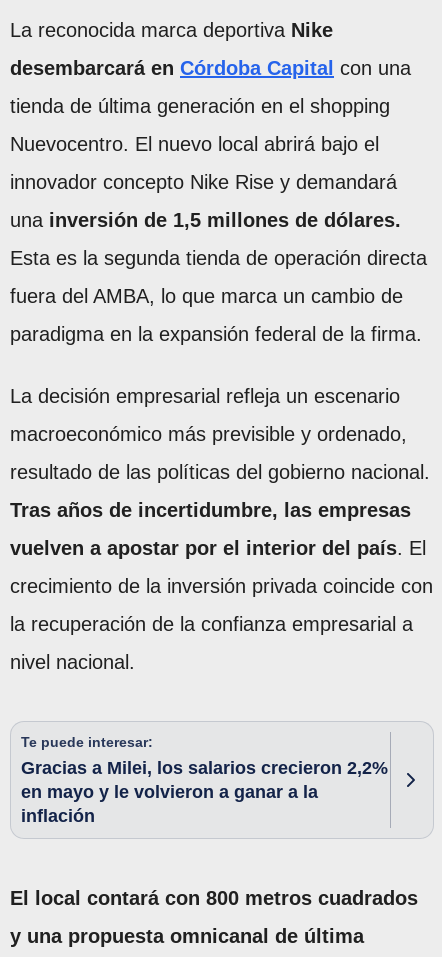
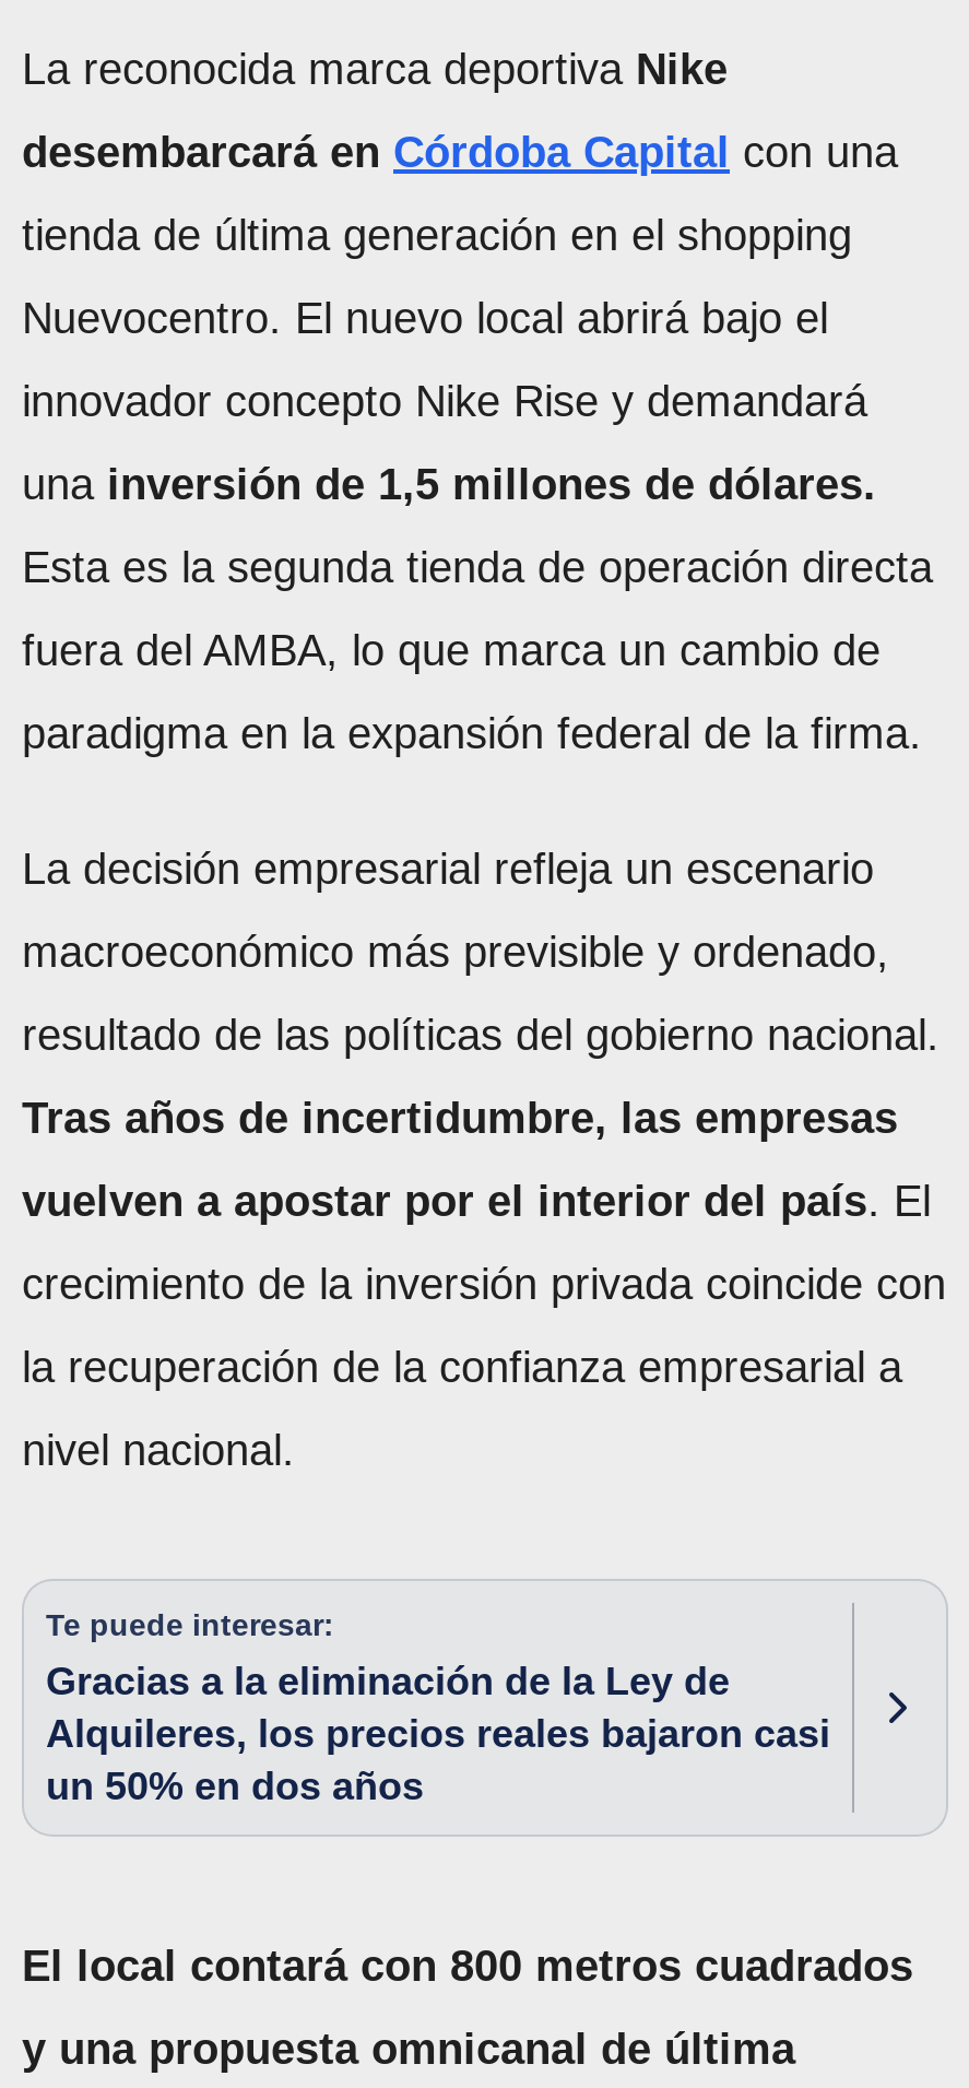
- Gracias a Milei, los salarios crecieron 2,2%
- en mayo y le volvieron a ganar a la
- inflación
+ Gracias a la eliminación de la Ley de
+ Alquileres, los precios reales bajaron casi
+ un 50% en dos años
